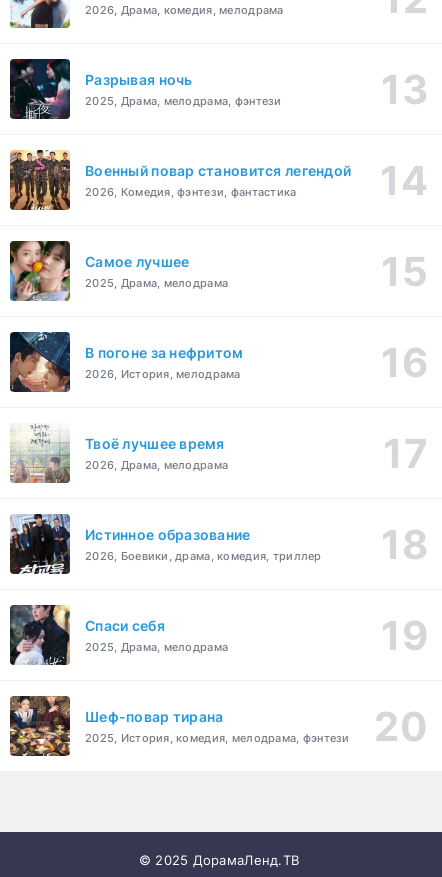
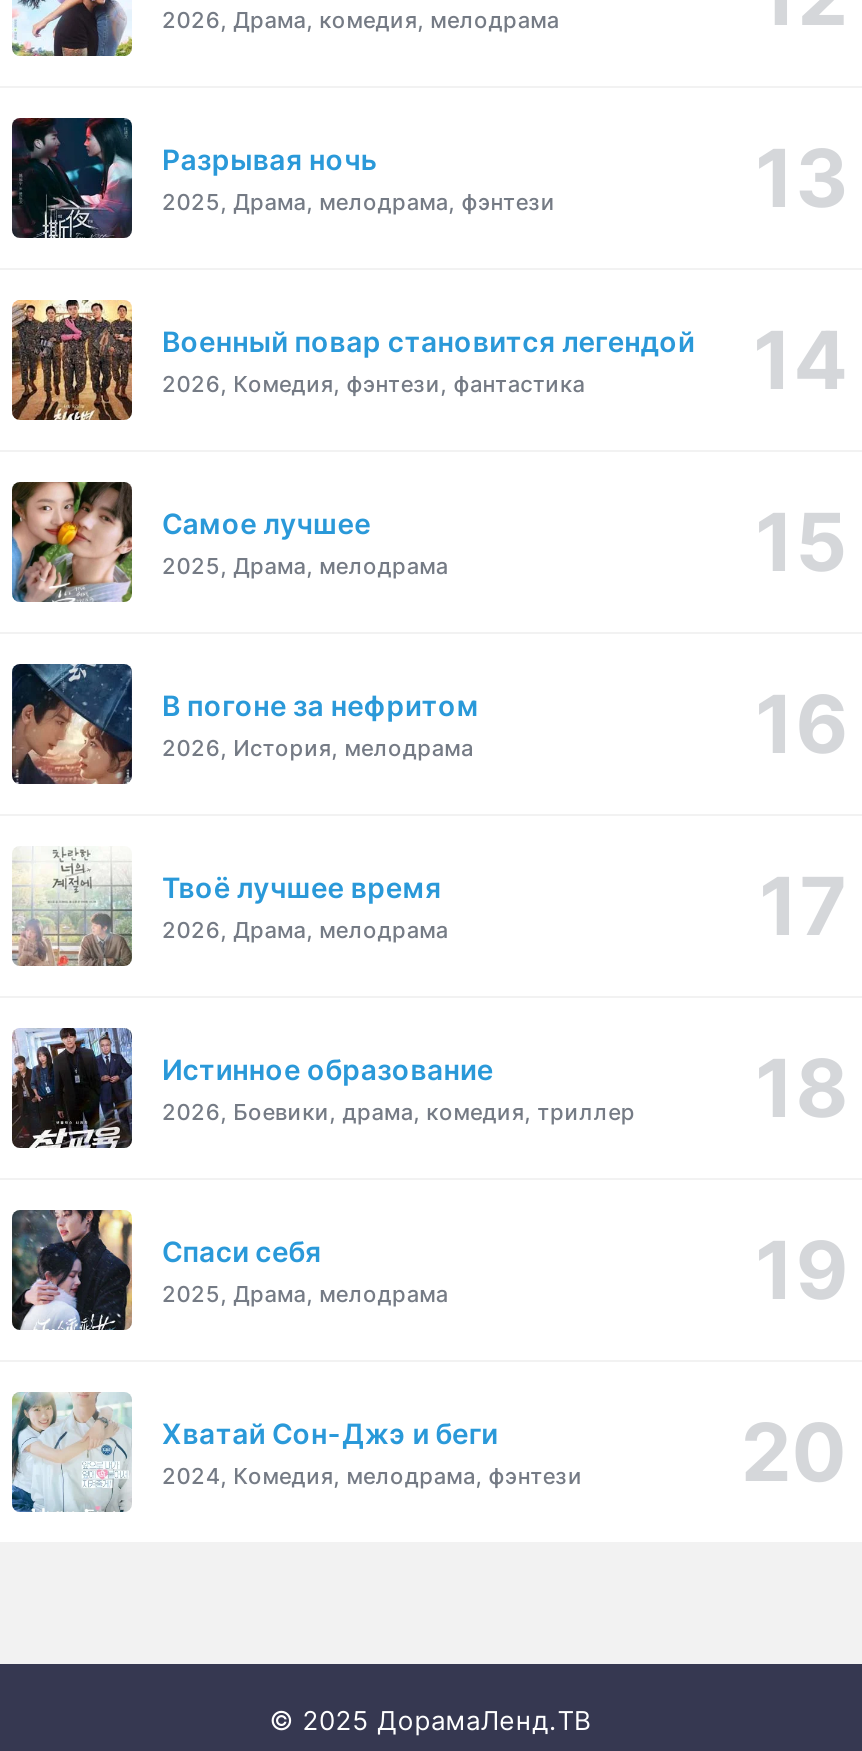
- [image]
- Шеф-повар тирана
- 2025, История, комедия, мелодрама, фэнтези
+ [image]
+ Хватай Сон-Джэ и беги
+ 2024, Комедия, мелодрама, фэнтези
